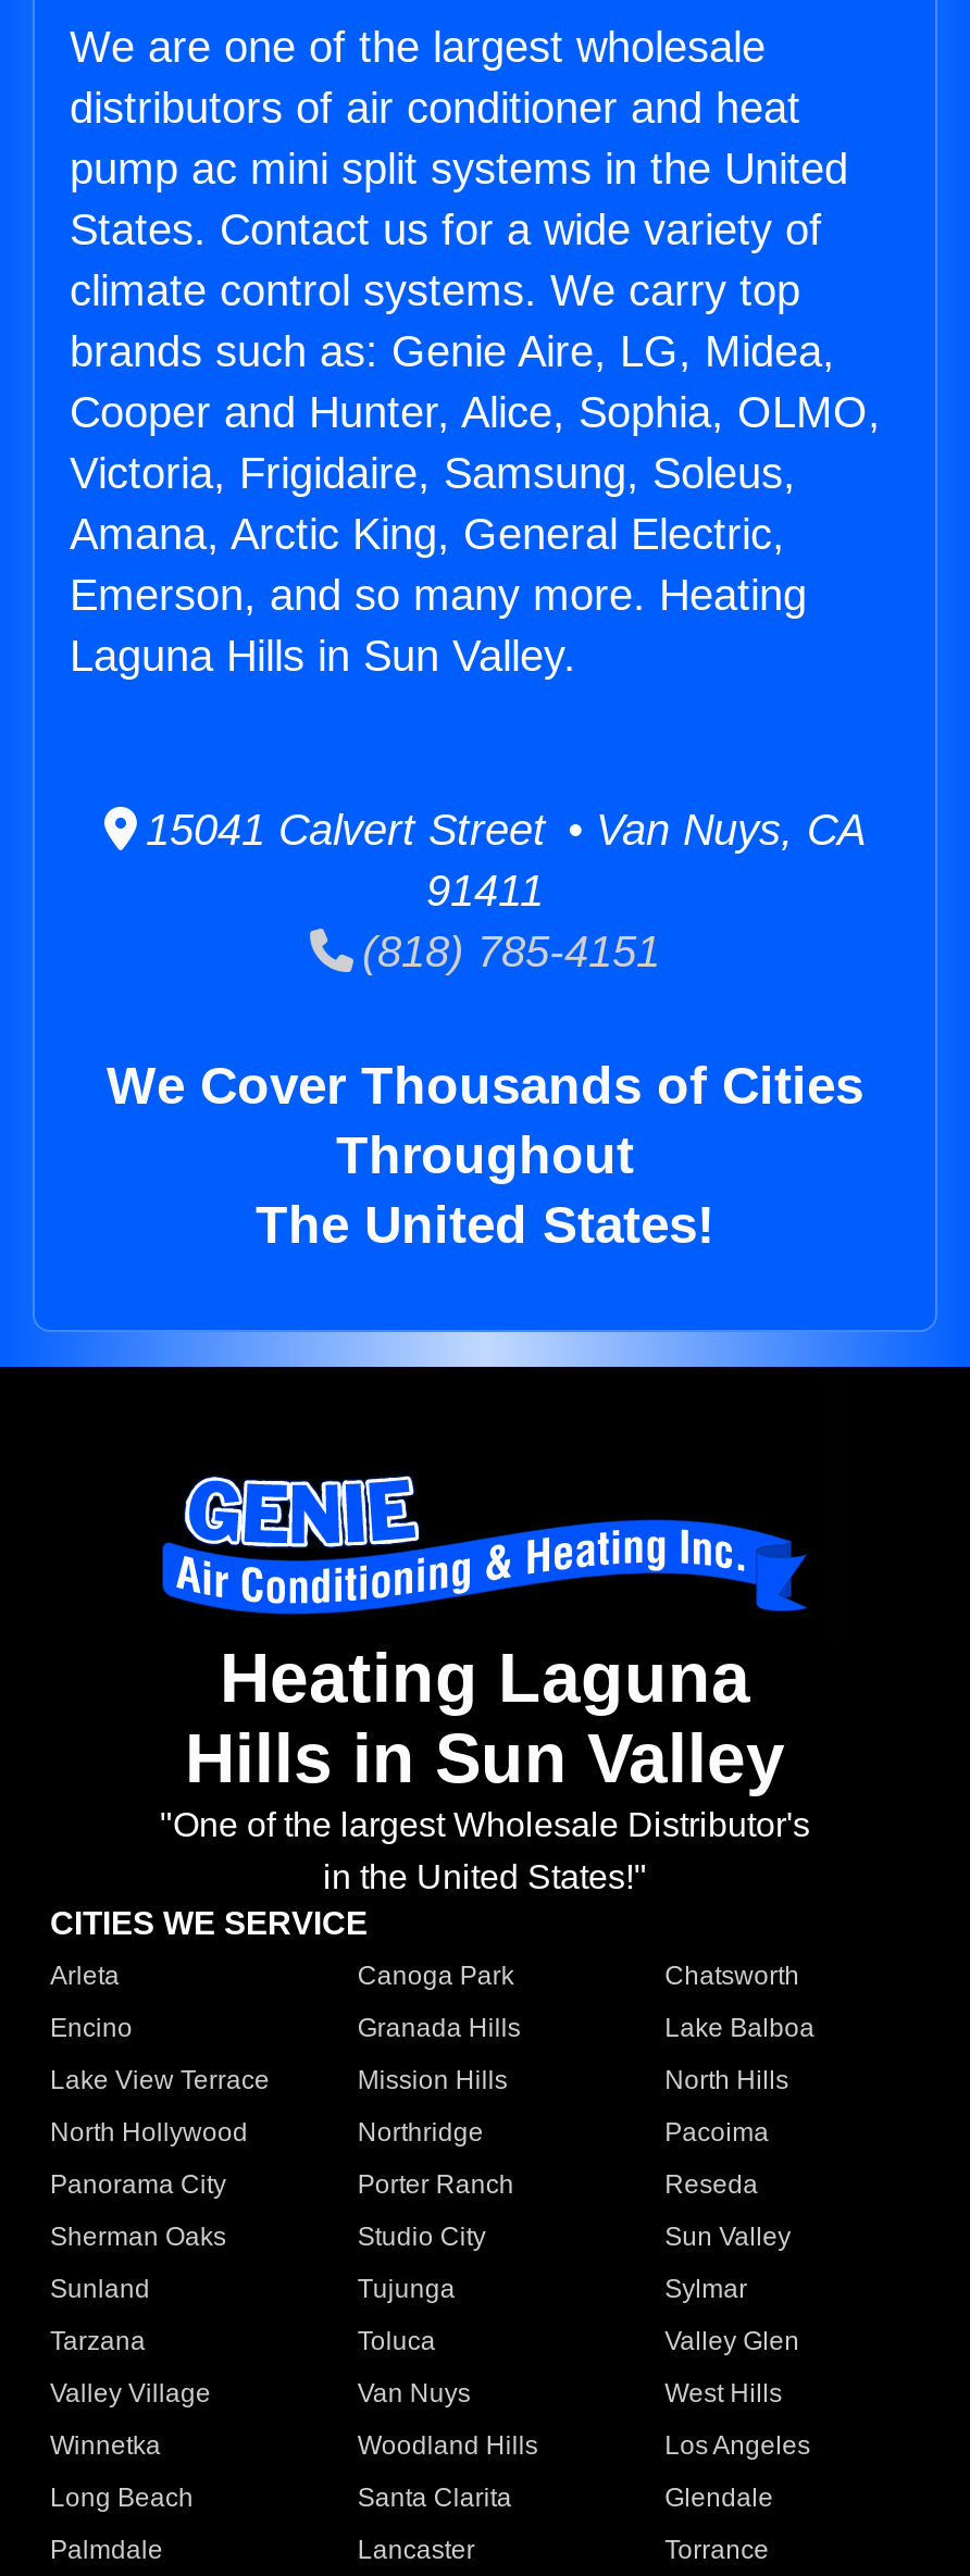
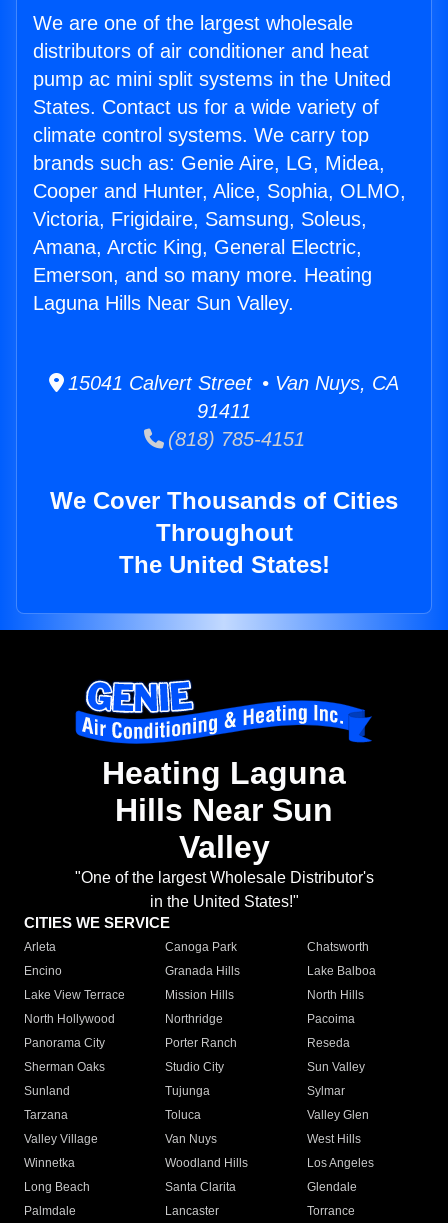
- Laguna Hills in Sun Valley.
+ Laguna Hills Near Sun Valley.

- Hills in Sun Valley
+ Hills Near Sun
+ Valley
